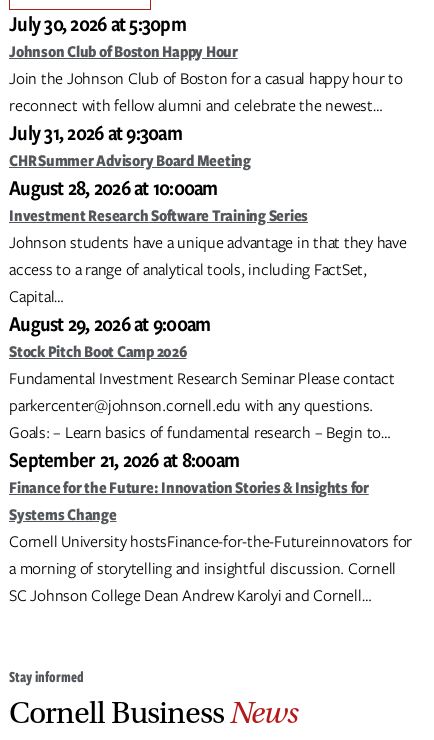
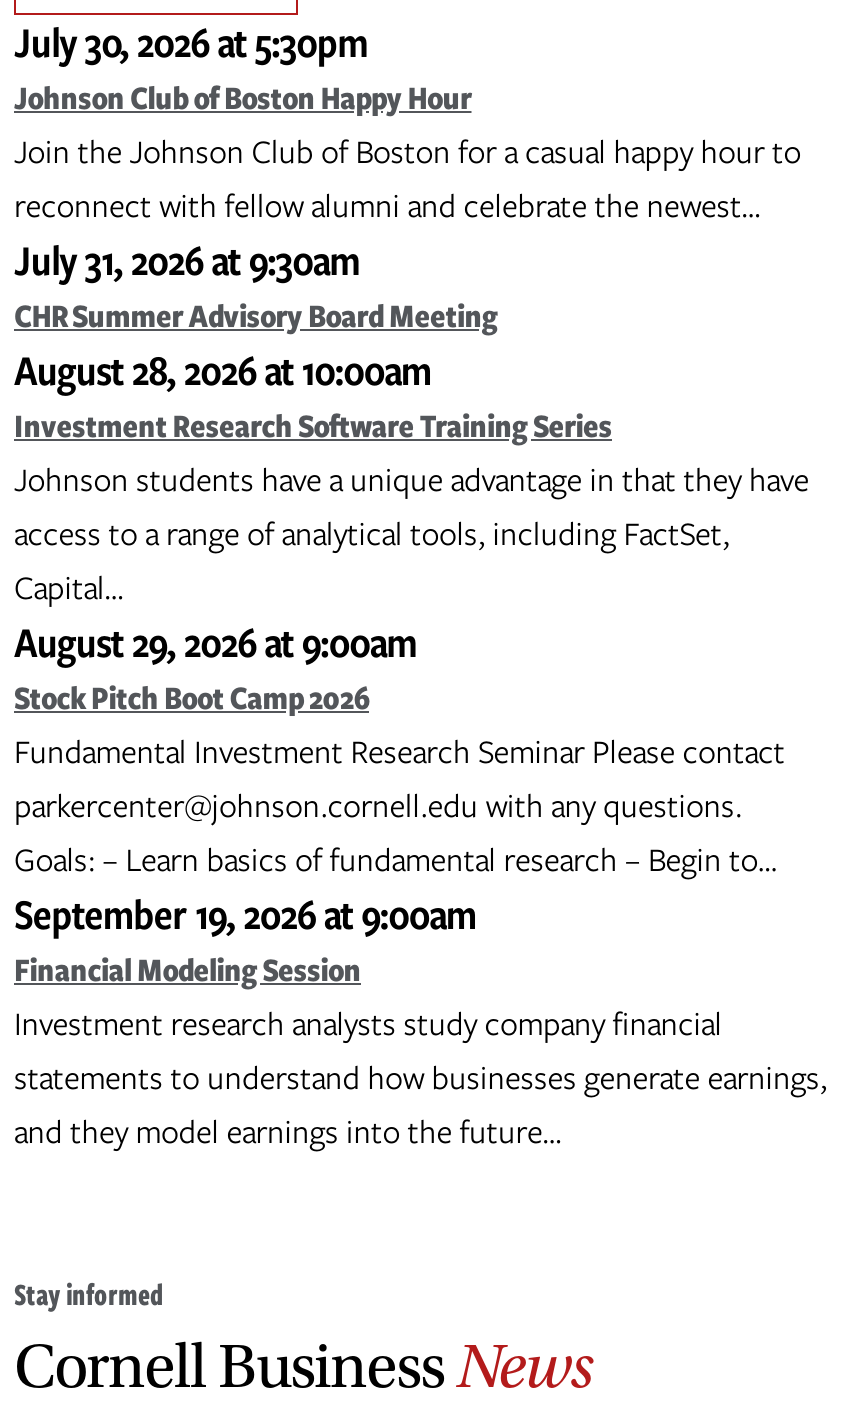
- September 21, 2026 at 8:00am
- Finance for the Future: Innovation Stories & Insights for
- Systems Change
- Cornell University hostsFinance-for-the-Futureinnovators for
- a morning of storytelling and insightful discussion. Cornell
- SC Johnson College Dean Andrew Karolyi and Cornell…
+ September 19, 2026 at 9:00am
+ Financial Modeling Session
+ Investment research analysts study company financial
+ statements to understand how businesses generate earnings,
+ and they model earnings into the future…
